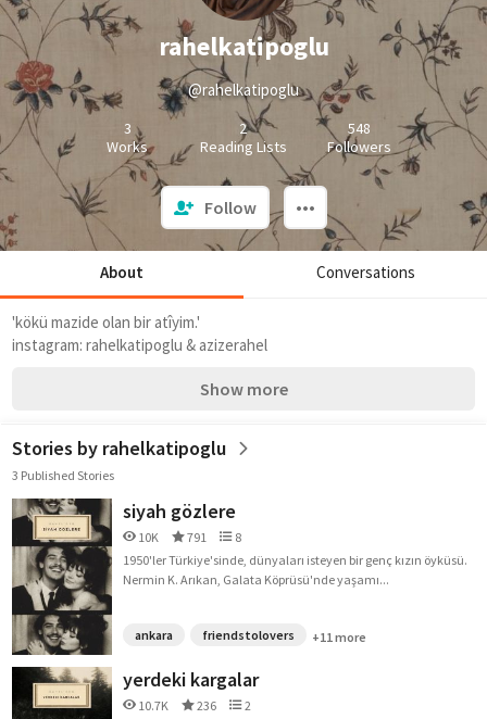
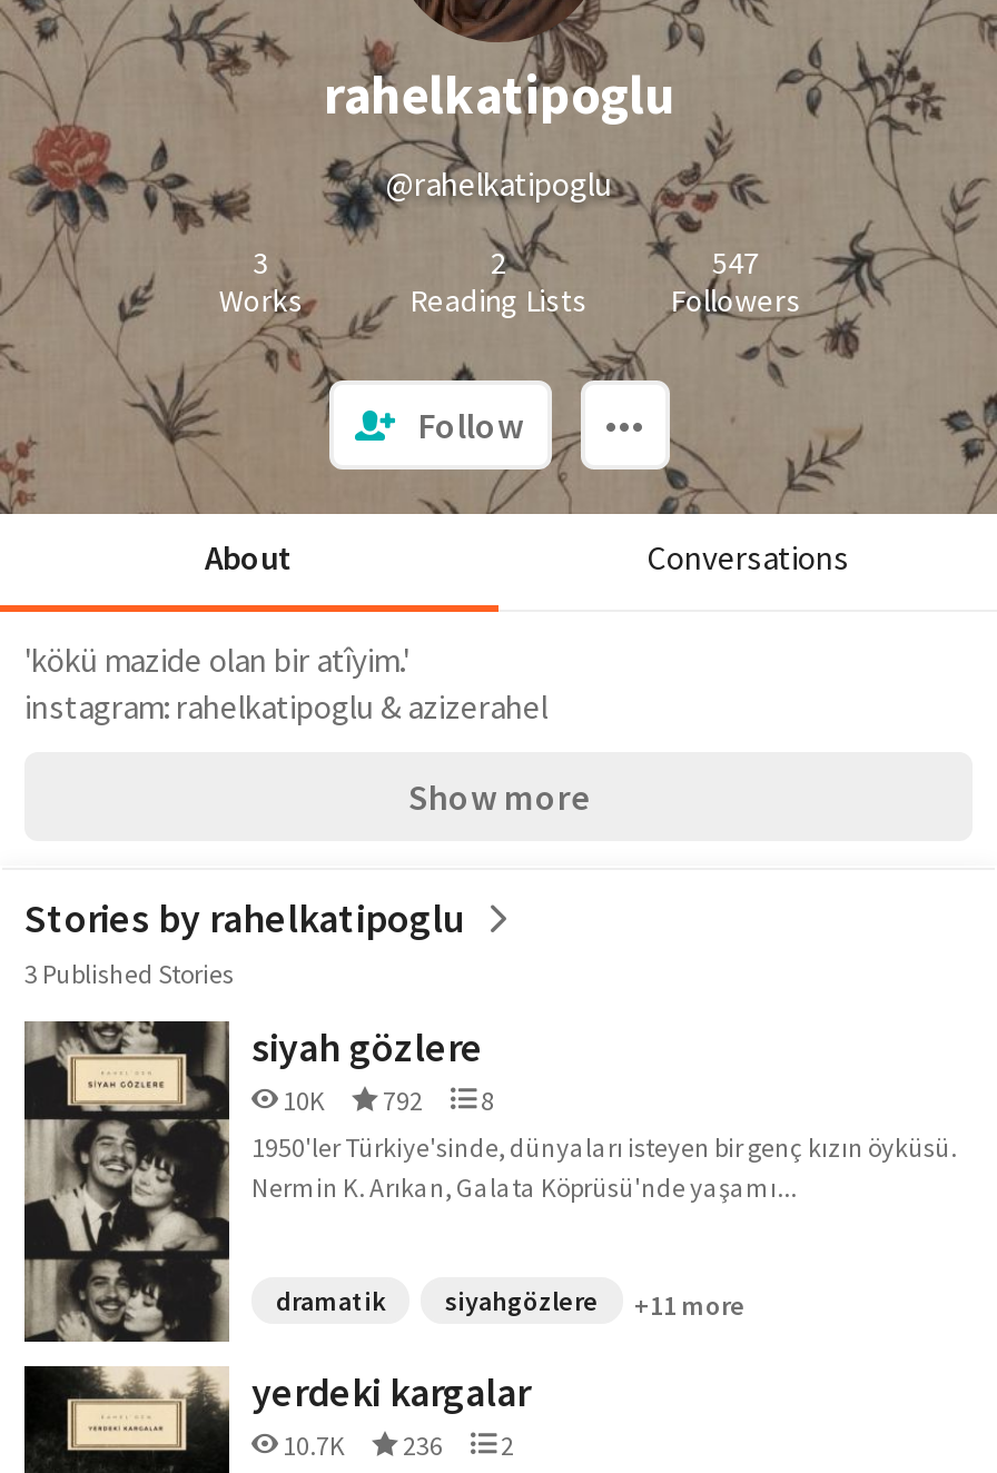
- 548
+ 547

- 10K 791 8
+ 10K 792 8

- ankara
- friendstolovers
+ dramatik
+ siyahgözlere
